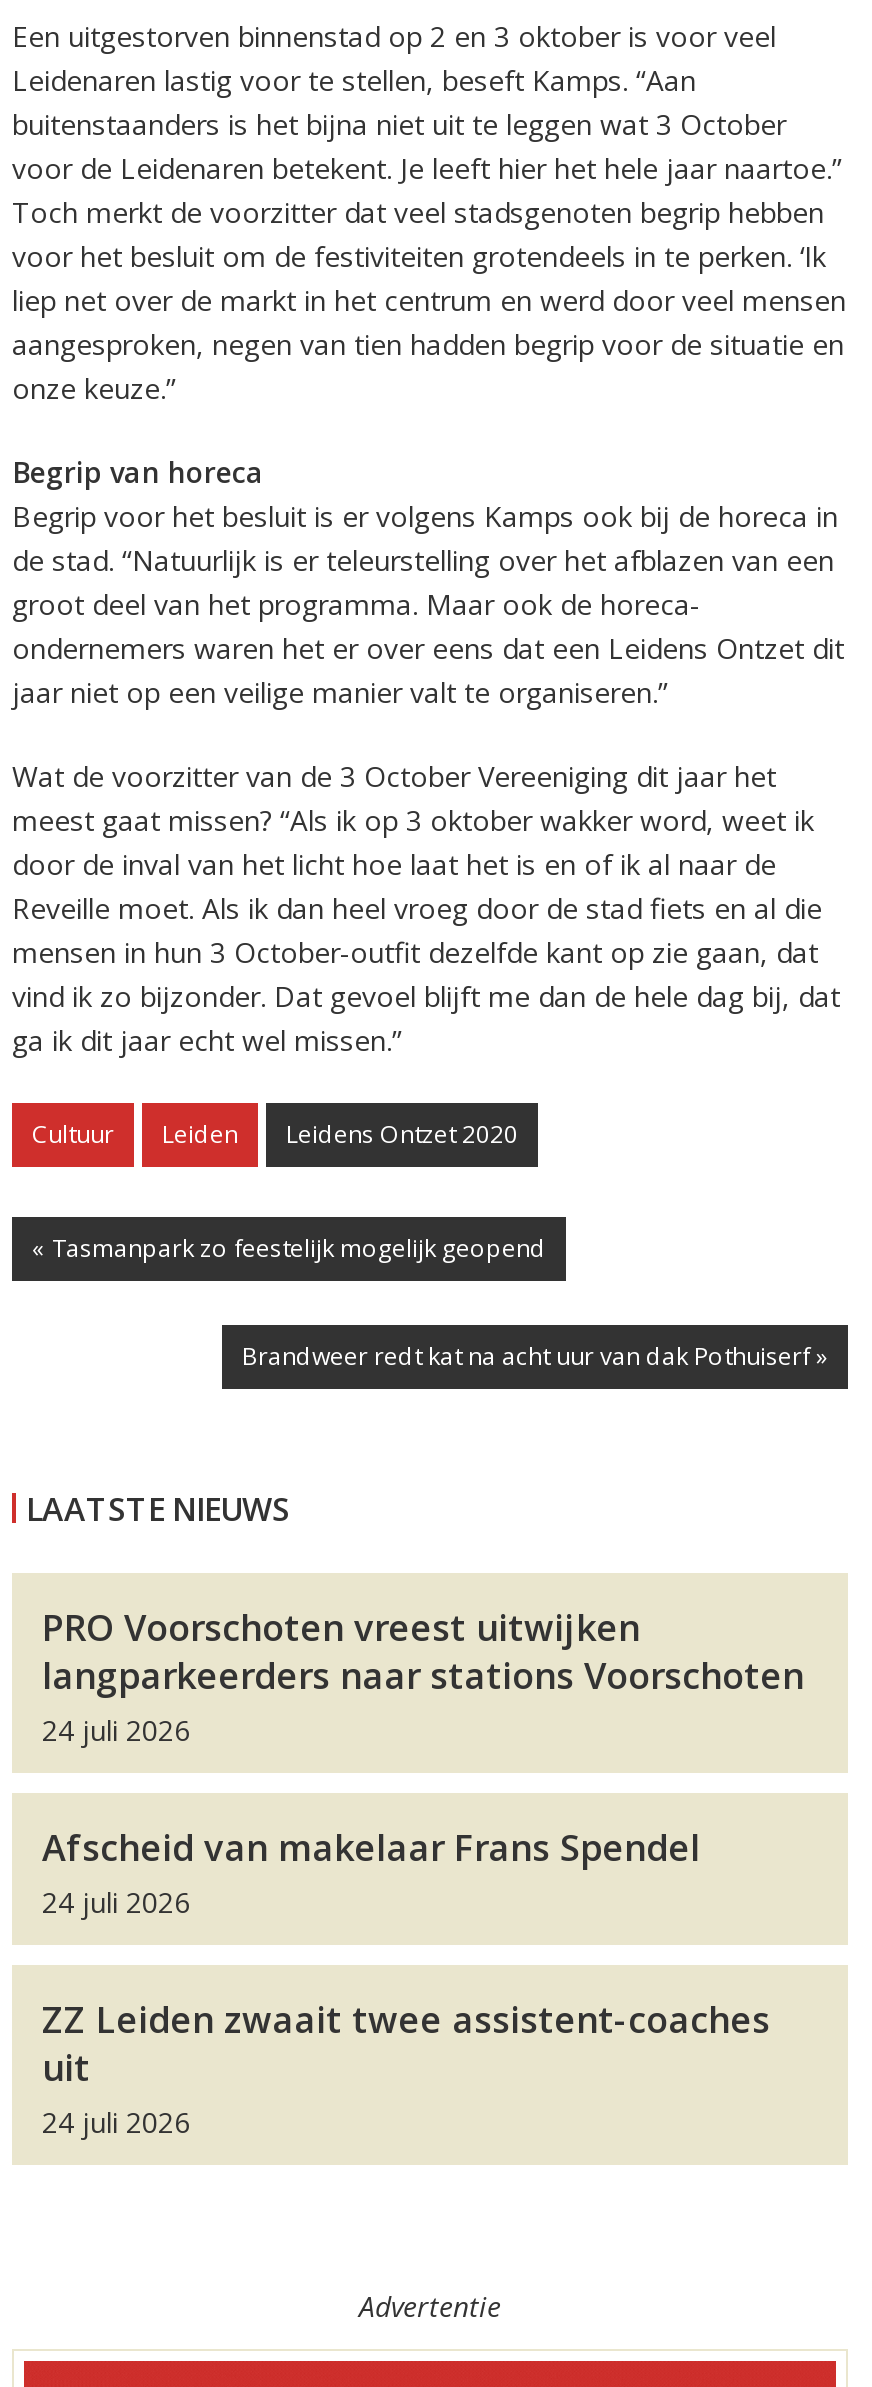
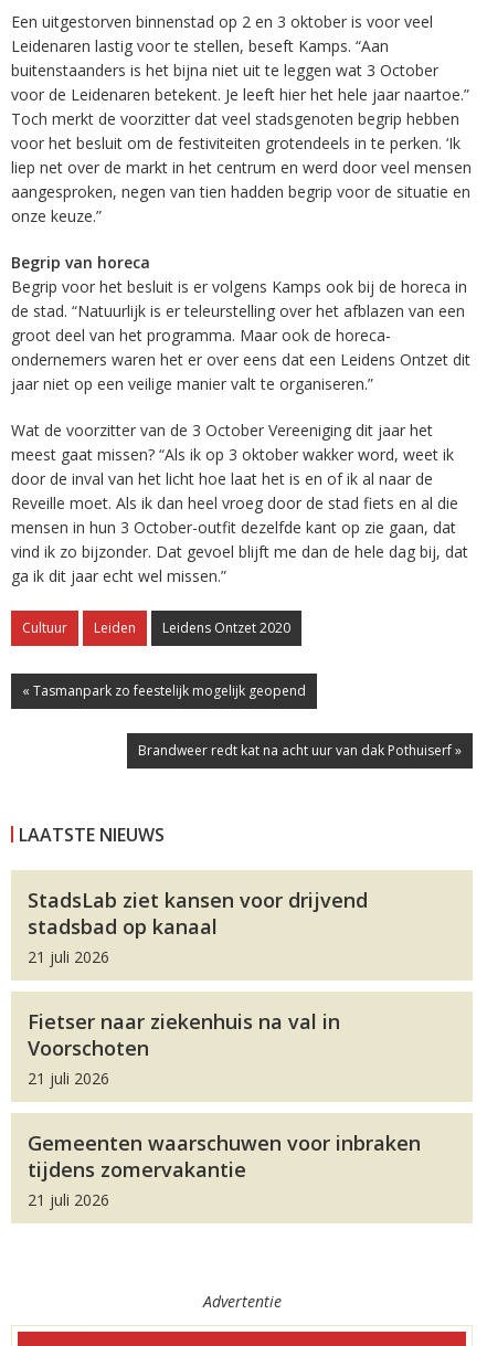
- PRO Voorschoten vreest uitwijken
- langparkeerders naar stations Voorschoten
- 24 juli 2026
+ StadsLab ziet kansen voor drijvend
+ stadsbad op kanaal
+ 21 juli 2026

- Afscheid van makelaar Frans Spendel
- 24 juli 2026
+ Fietser naar ziekenhuis na val in
+ Voorschoten
+ 21 juli 2026

- ZZ Leiden zwaait twee assistent-coaches
- uit
- 24 juli 2026
+ Gemeenten waarschuwen voor inbraken
+ tijdens zomervakantie
+ 21 juli 2026
